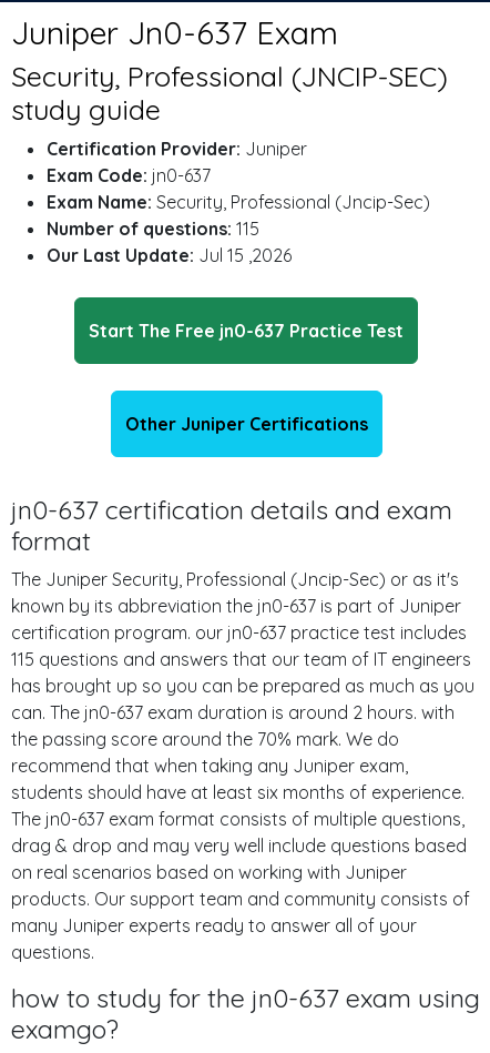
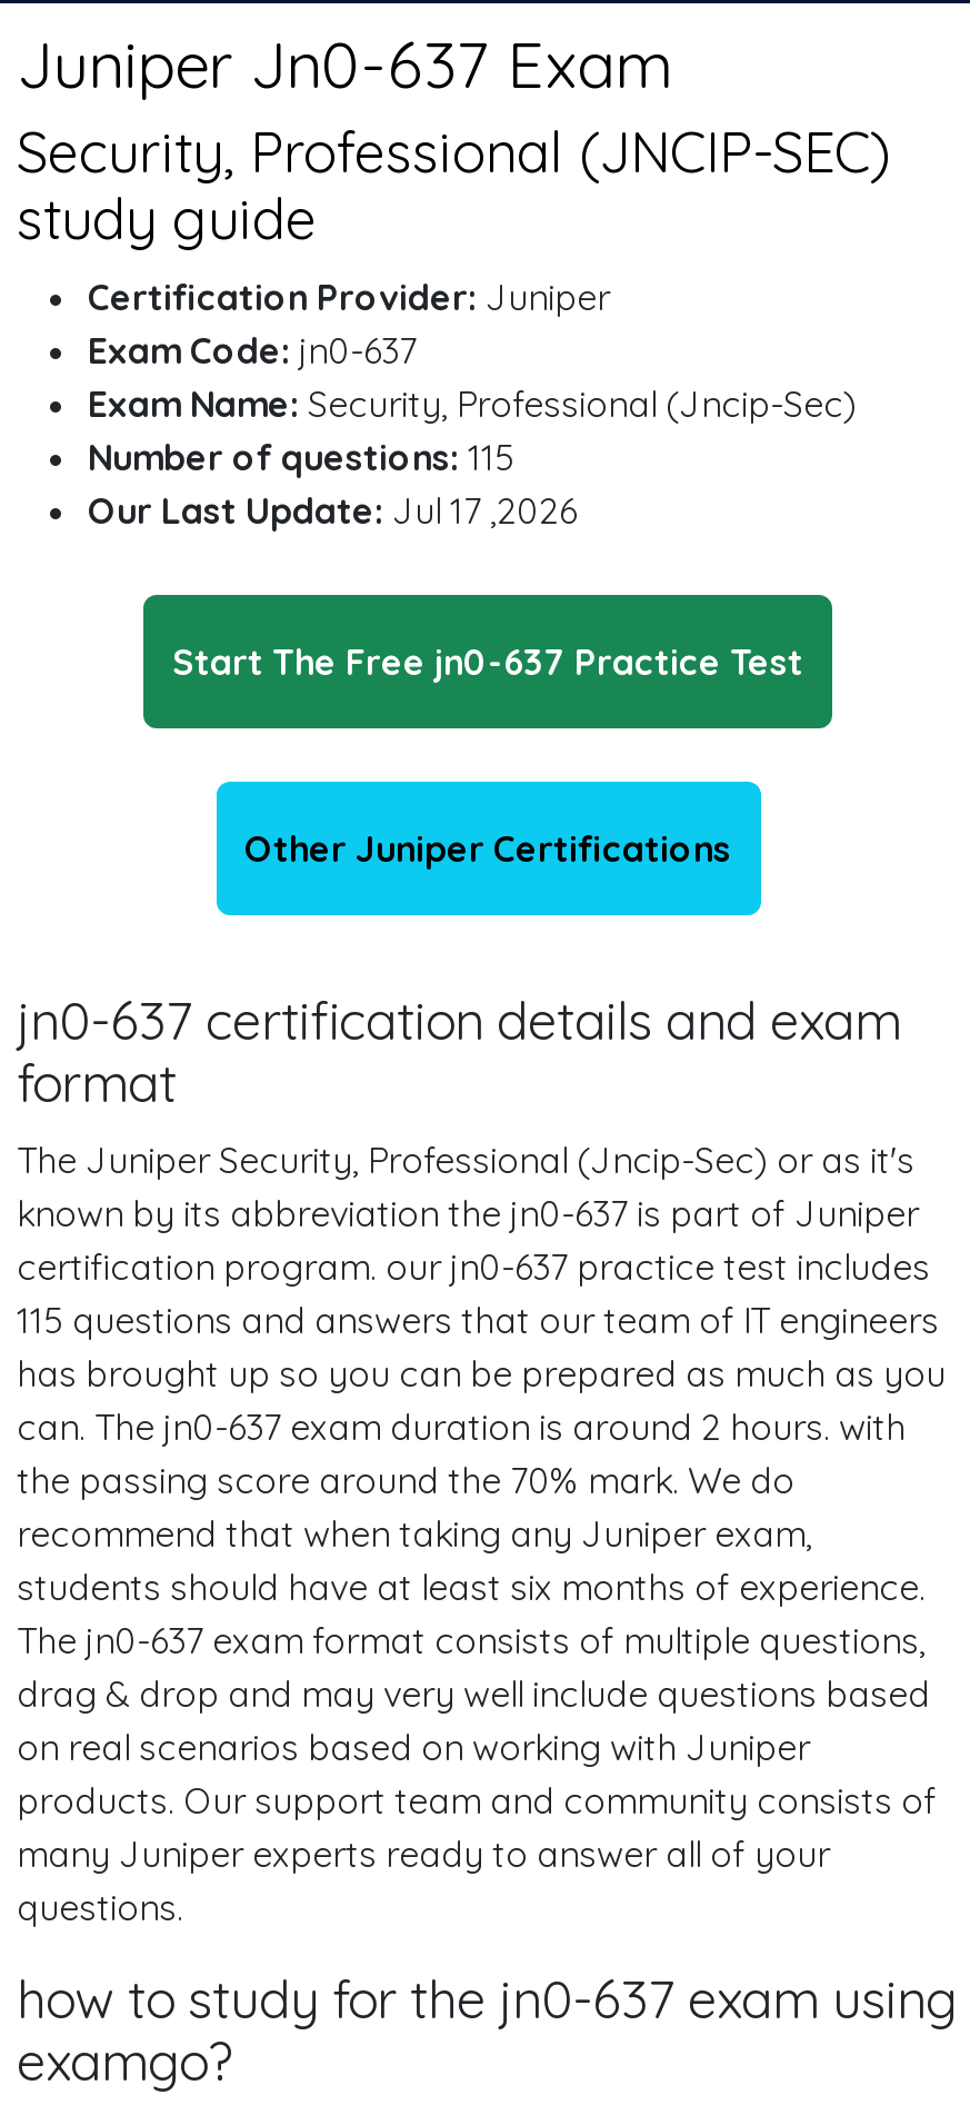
- Our Last Update: Jul 15 ,2026
+ Our Last Update: Jul 17 ,2026
